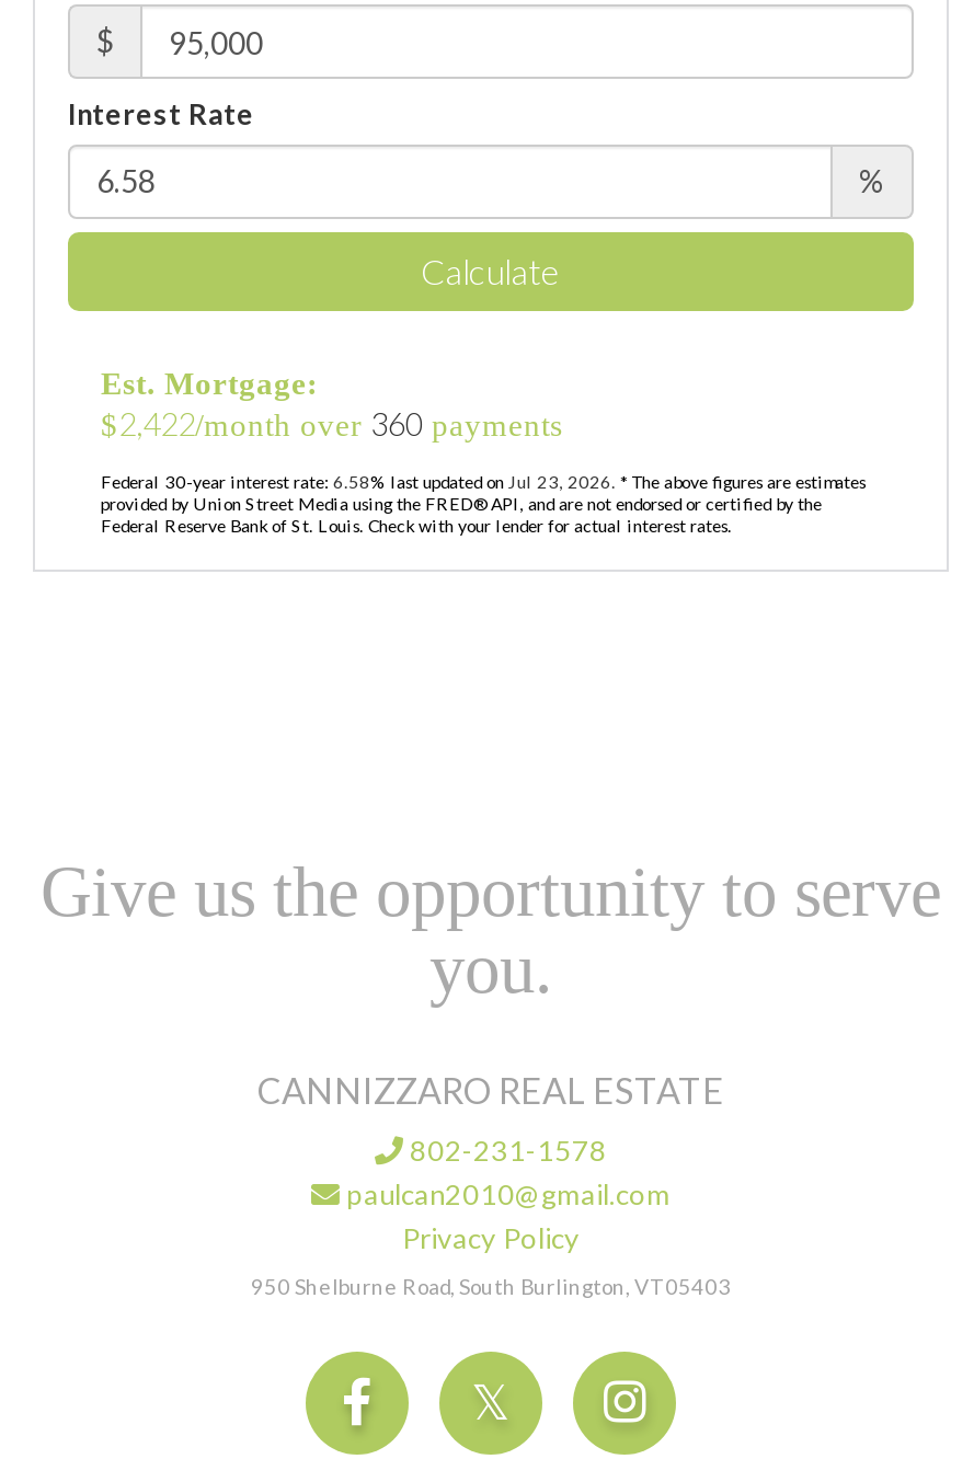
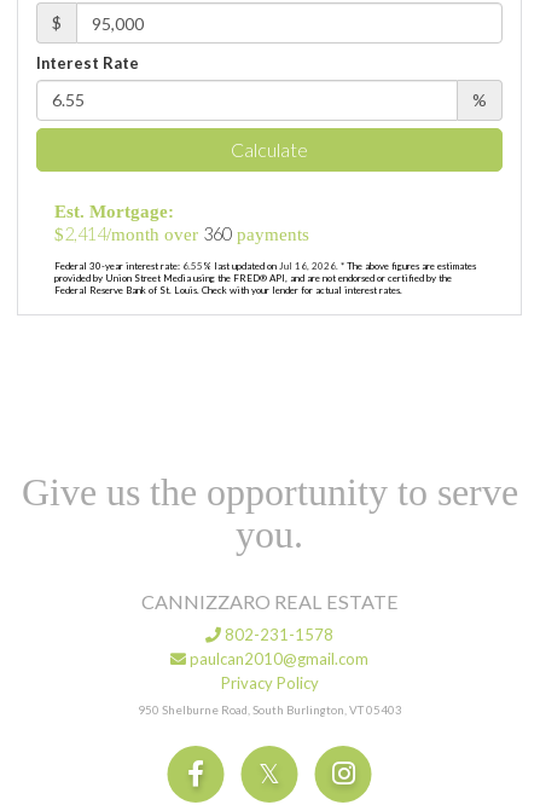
- $2,422 /month over 360 payments
+ $2,414 /month over 360 payments

- Federal 30-year interest rate: 6.58% last updated on Jul 23, 2026. * The above figures are estimates
+ Federal 30-year interest rate: 6.55% last updated on Jul 16, 2026. * The above figures are estimates
